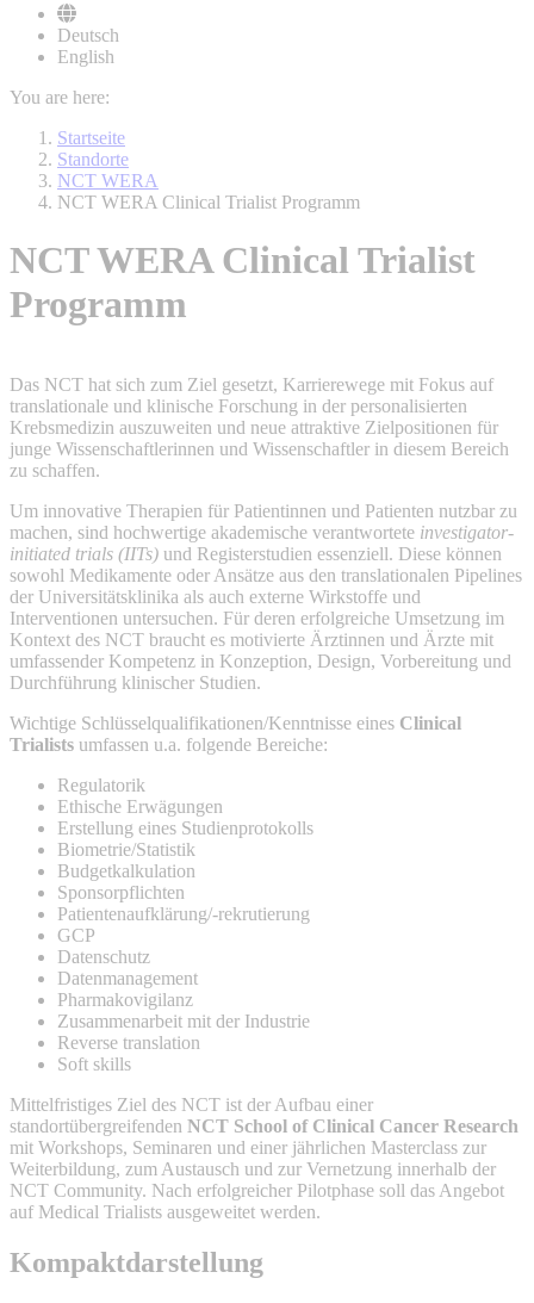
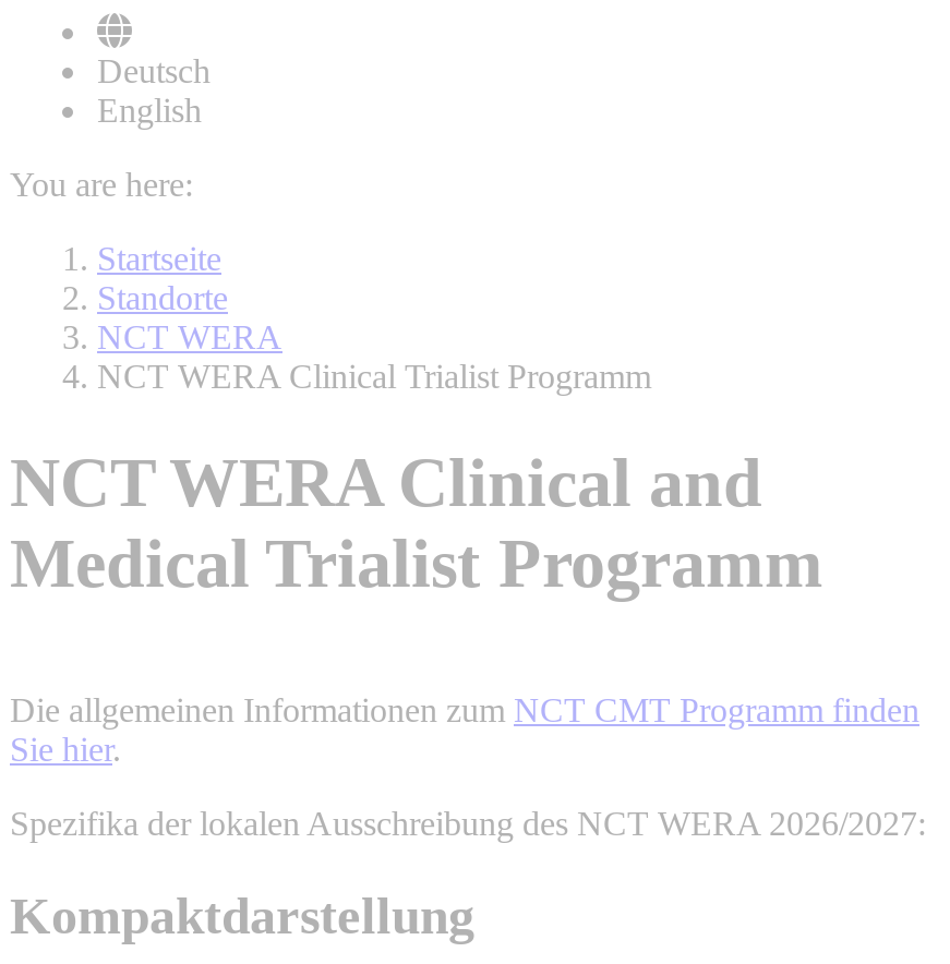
- NCT WERA Clinical Trialist
- Programm
- Das NCT hat sich zum Ziel gesetzt, Karrierewege mit Fokus auf
- translationale und klinische Forschung in der personalisierten
- Krebsmedizin auszuweiten und neue attraktive Zielpositionen für
- junge Wissenschaftlerinnen und Wissenschaftler in diesem Bereich
- zu schaffen.
- Um innovative Therapien für Patientinnen und Patienten nutzbar zu
- machen, sind hochwertige akademische verantwortete investigator-
- initiated trials (IITs) und Registerstudien essenziell. Diese können
- sowohl Medikamente oder Ansätze aus den translationalen Pipelines
- der Universitätsklinika als auch externe Wirkstoffe und
- Interventionen untersuchen. Für deren erfolgreiche Umsetzung im
- Kontext des NCT braucht es motivierte Ärztinnen und Ärzte mit
- umfassender Kompetenz in Konzeption, Design, Vorbereitung und
- Durchführung klinischer Studien.
- Wichtige Schlüsselqualifikationen/Kenntnisse eines Clinical
- Trialists umfassen u.a. folgende Bereiche:
- Regulatorik
- Ethische Erwägungen
- Erstellung eines Studienprotokolls
- Biometrie/Statistik
- Budgetkalkulation
- Sponsorpflichten
- Patientenaufklärung/-rekrutierung
- GCP
- Datenschutz
- Datenmanagement
- Pharmakovigilanz
- Zusammenarbeit mit der Industrie
- Reverse translation
- Soft skills
- Mittelfristiges Ziel des NCT ist der Aufbau einer
- standortübergreifenden NCT School of Clinical Cancer Research
- mit Workshops, Seminaren und einer jährlichen Masterclass zur
- Weiterbildung, zum Austausch und zur Vernetzung innerhalb der
- NCT Community. Nach erfolgreicher Pilotphase soll das Angebot
- auf Medical Trialists ausgeweitet werden.
+ NCT WERA Clinical and
+ Medical Trialist Programm
+ Die allgemeinen Informationen zum NCT CMT Programm finden
+ Sie hier.
+ Spezifika der lokalen Ausschreibung des NCT WERA 2026/2027:
